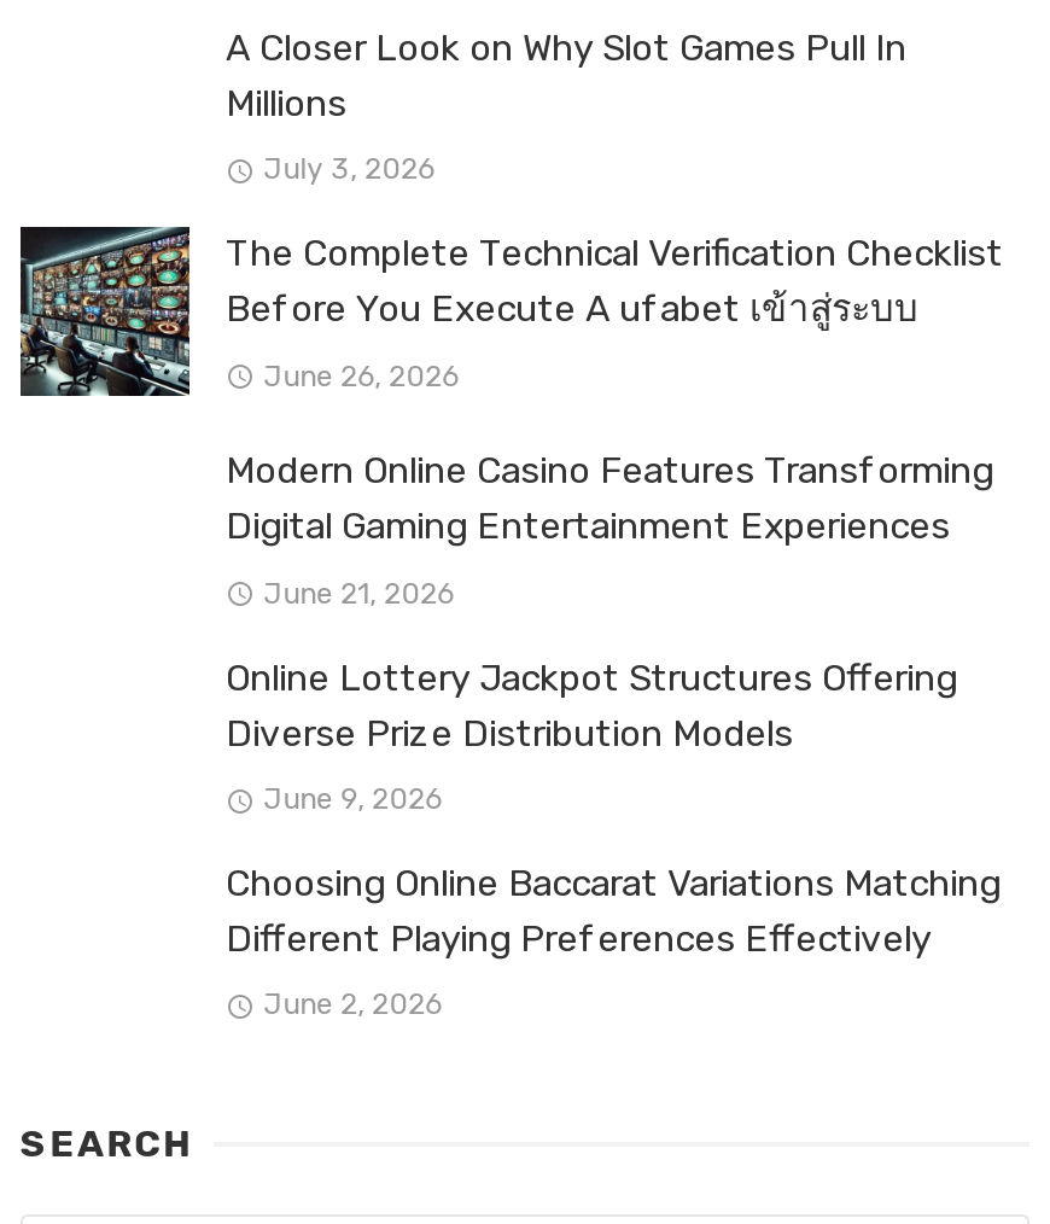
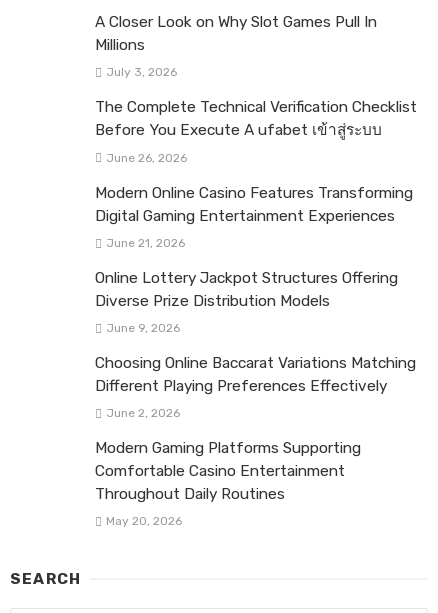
- [image]

+ Modern Gaming Platforms Supporting
+ Comfortable Casino Entertainment
+ Throughout Daily Routines
+ May 20, 2026
